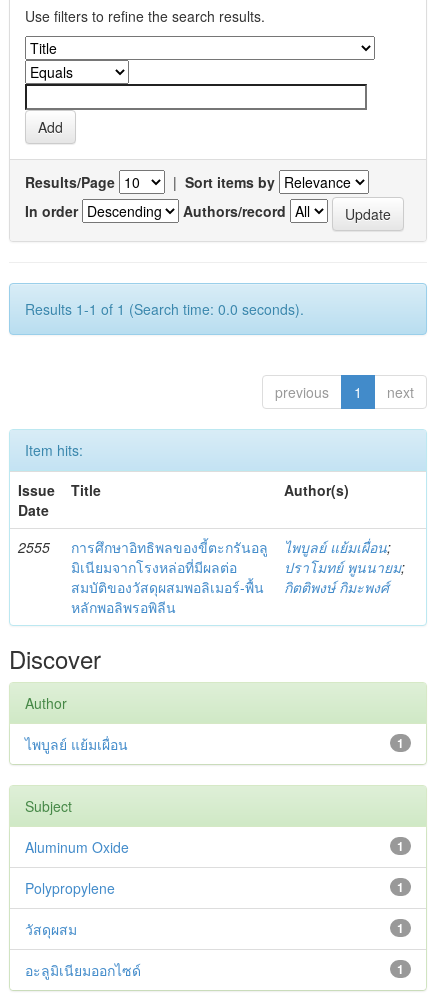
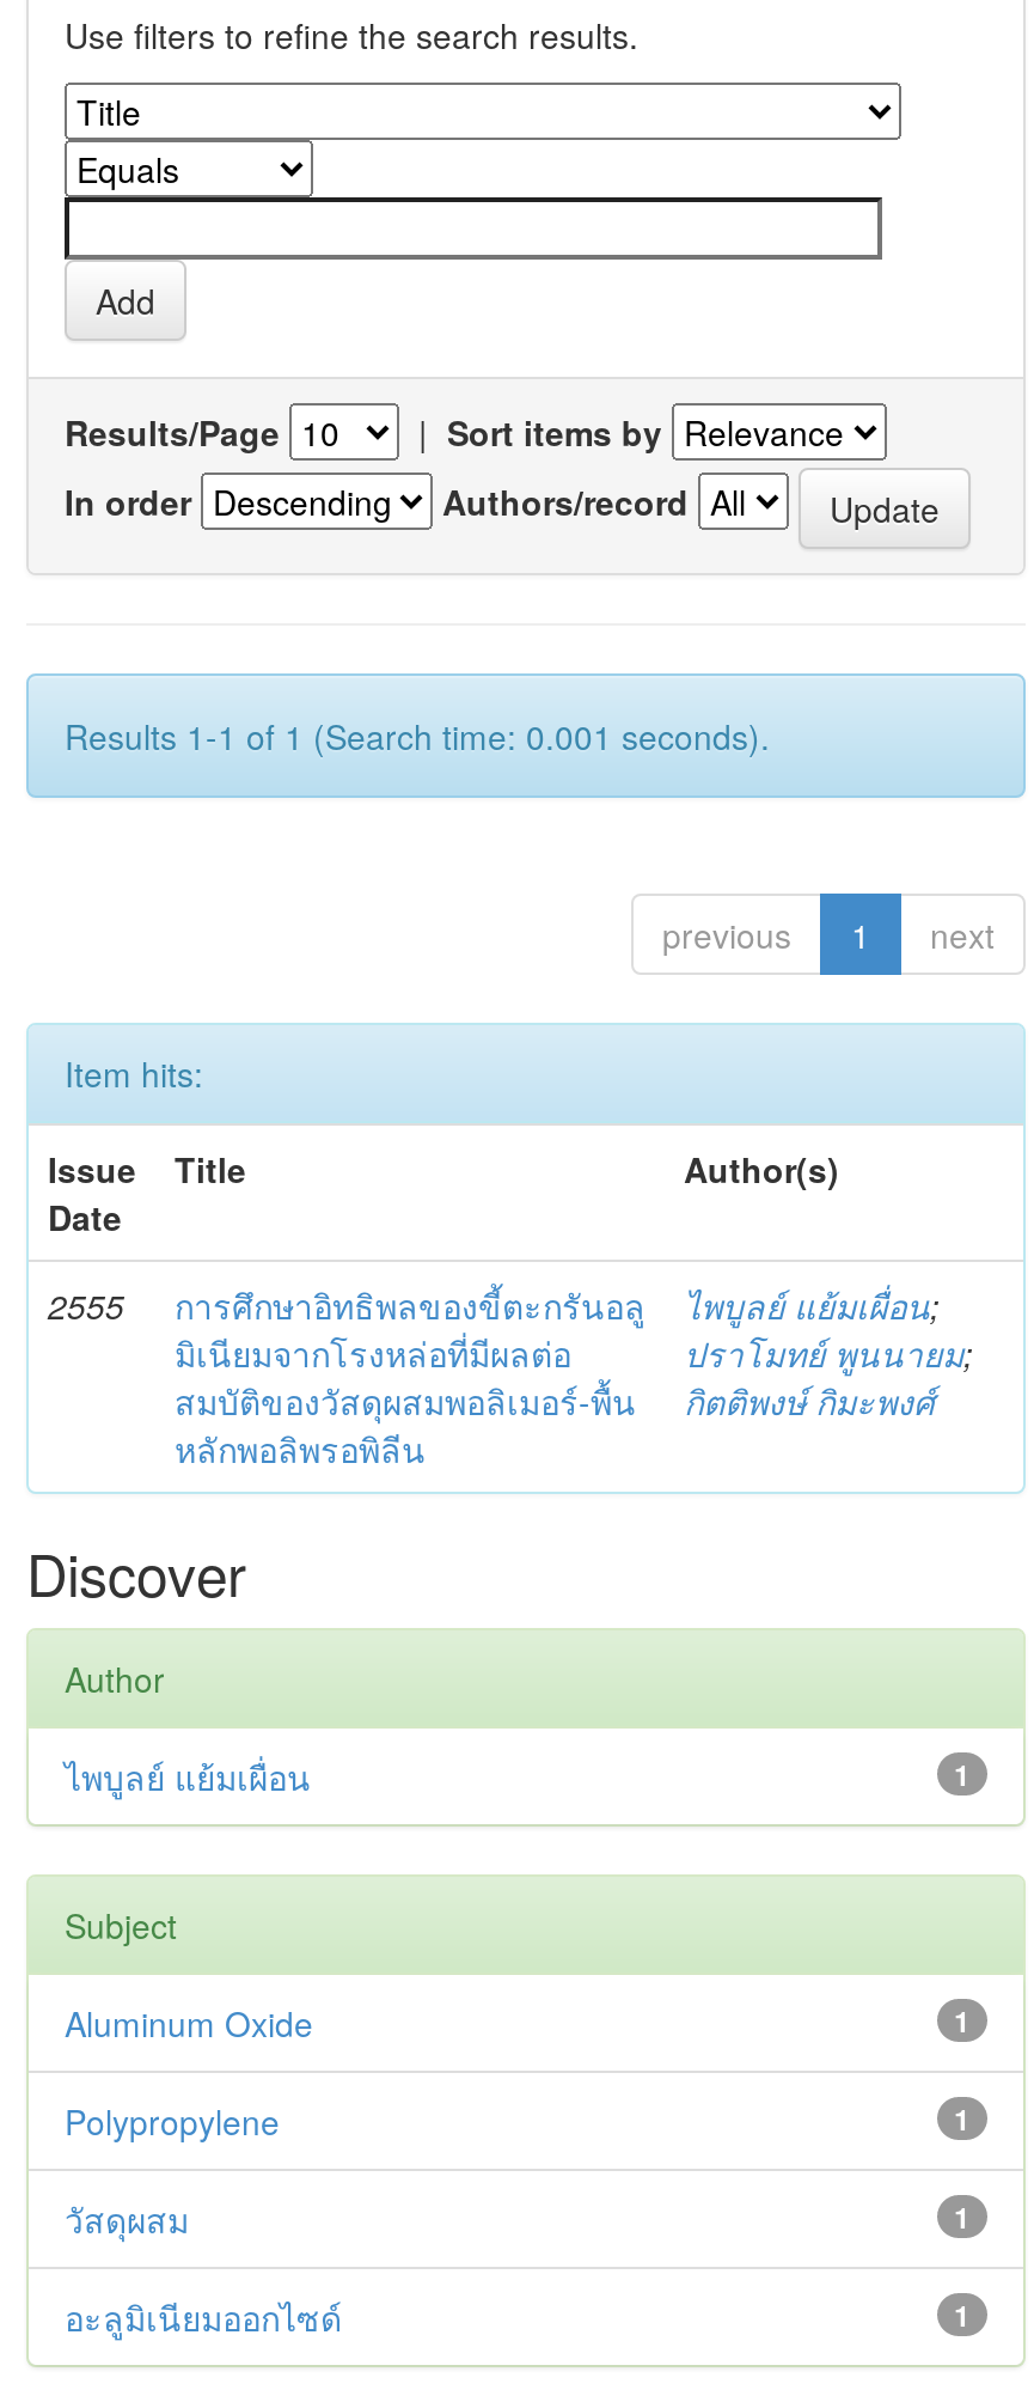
- Results 1-1 of 1 (Search time: 0.0 seconds).
+ Results 1-1 of 1 (Search time: 0.001 seconds).
